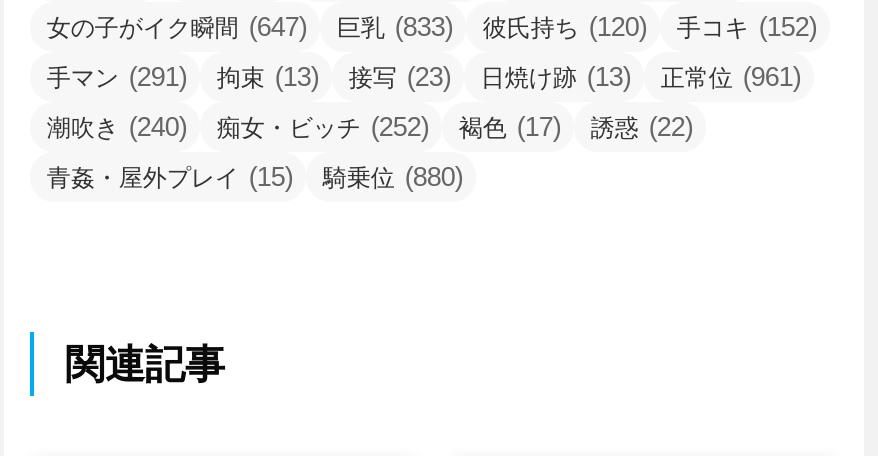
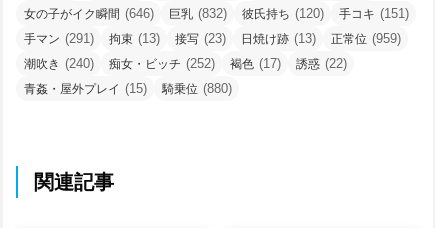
- 女の子がイク瞬間(647)
+ 女の子がイク瞬間(646)

- 巨乳(833)
+ 巨乳(832)

- 手コキ(152)
+ 手コキ(151)

- 手マン(291) 拘束(13) 接写(23) 日焼け跡(13) 正常位(961)
+ 手マン(291) 拘束(13) 接写(23) 日焼け跡(13) 正常位(959)
